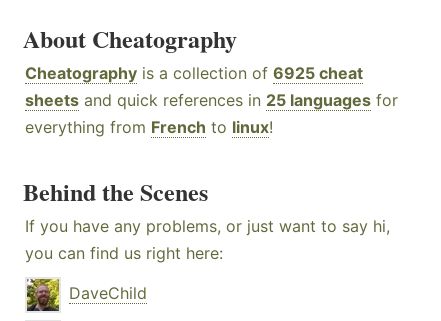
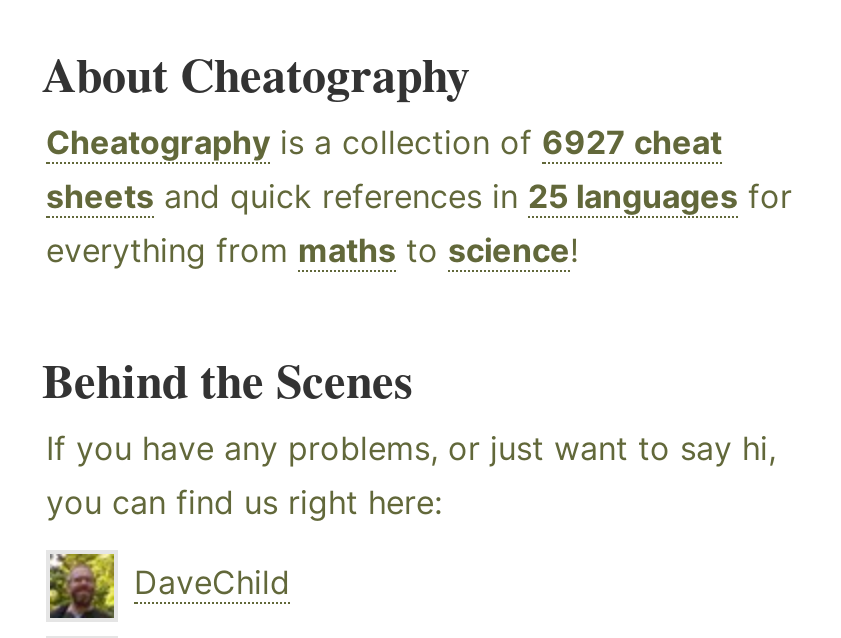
- Cheatography is a collection of 6925 cheat
+ Cheatography is a collection of 6927 cheat

- everything from French to linux!
+ everything from maths to science!
